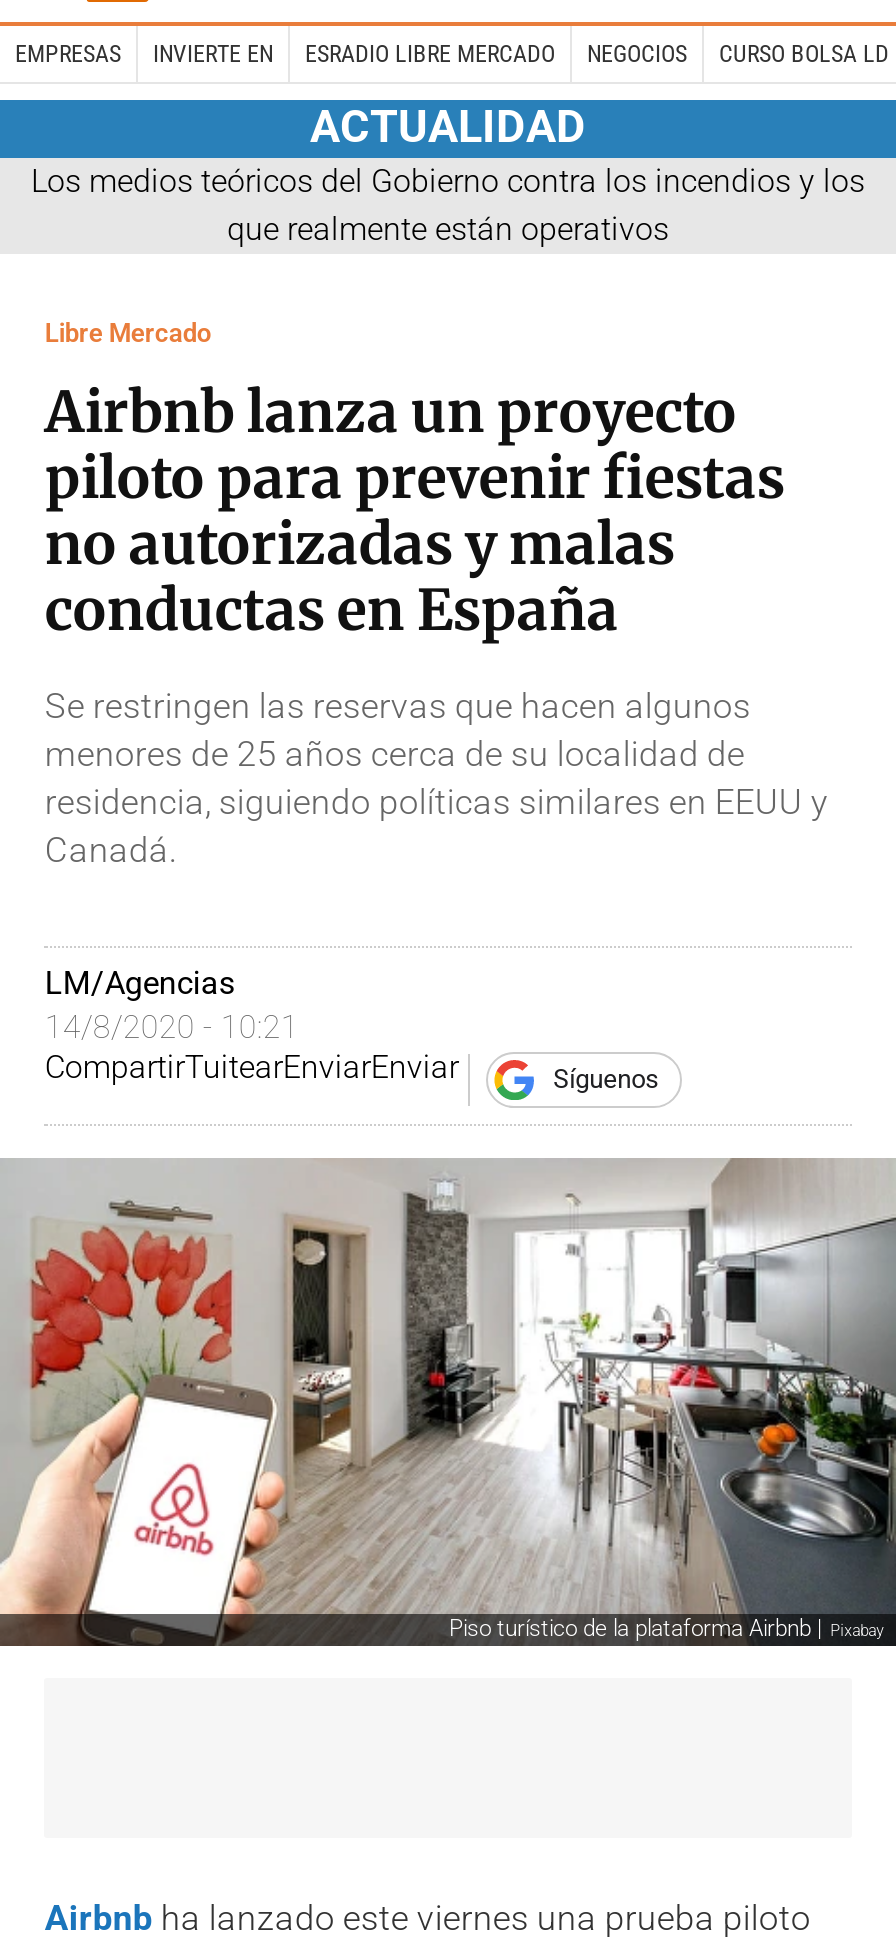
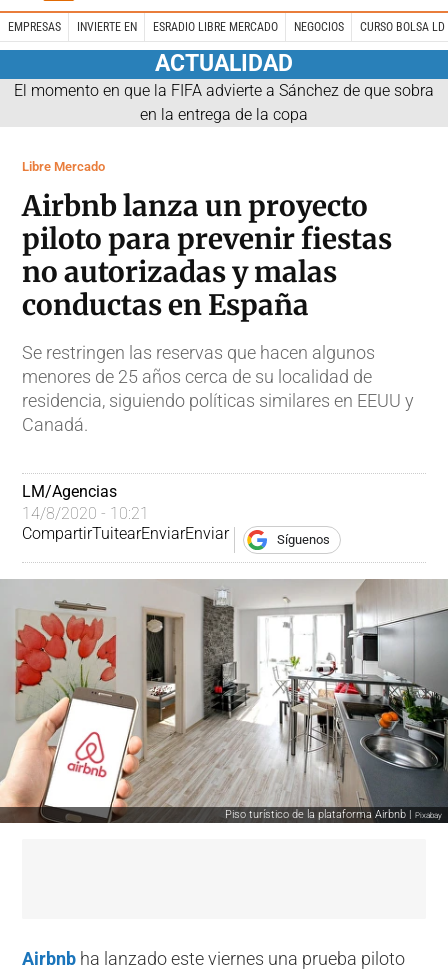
- Los medios teóricos del Gobierno contra los incendios y los
- que realmente están operativos
+ El momento en que la FIFA advierte a Sánchez de que sobra
+ en la entrega de la copa
